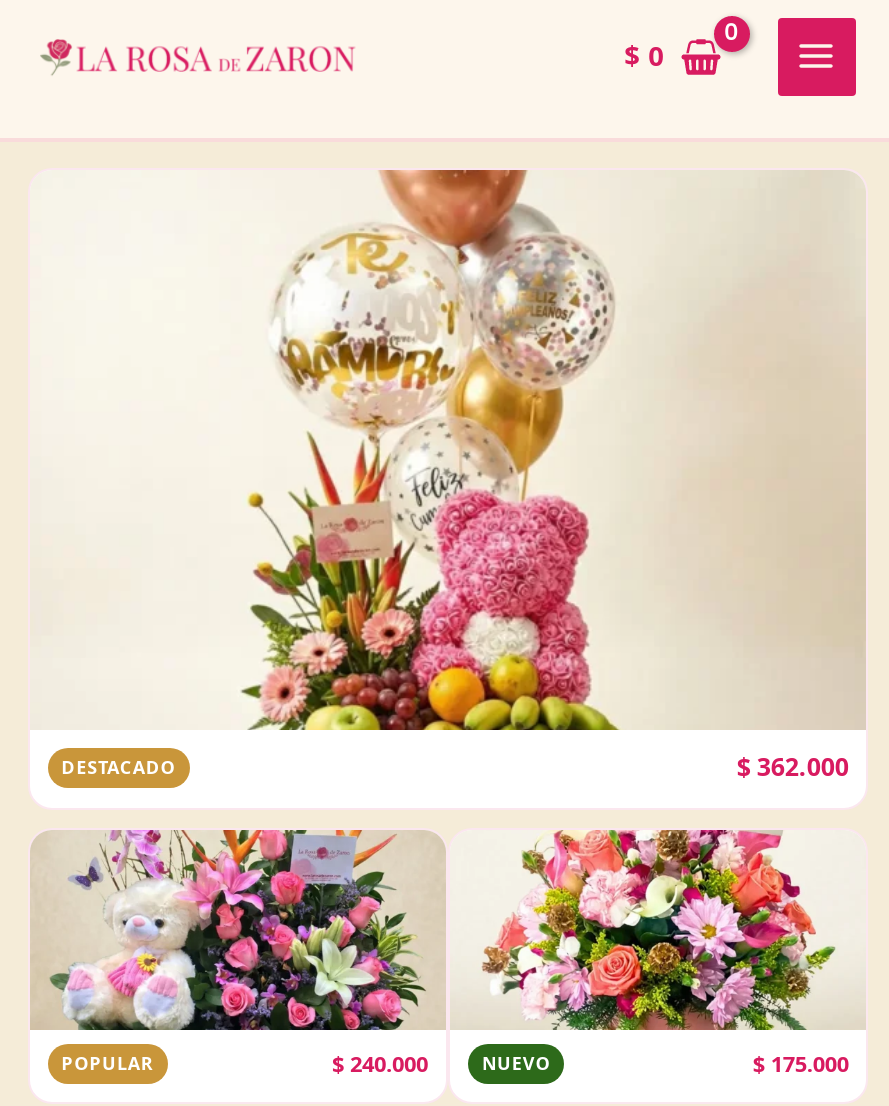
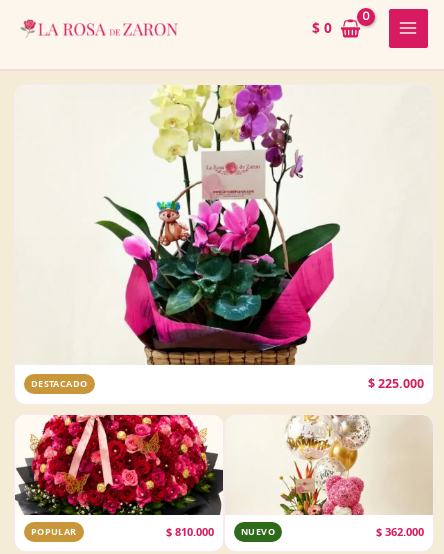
- [image]
- $362.000
+ [image]
+ $225.000

- [image]
- $240.000
+ [image]
+ $810.000

- [image]
- $175.000
+ [image]
+ $362.000
